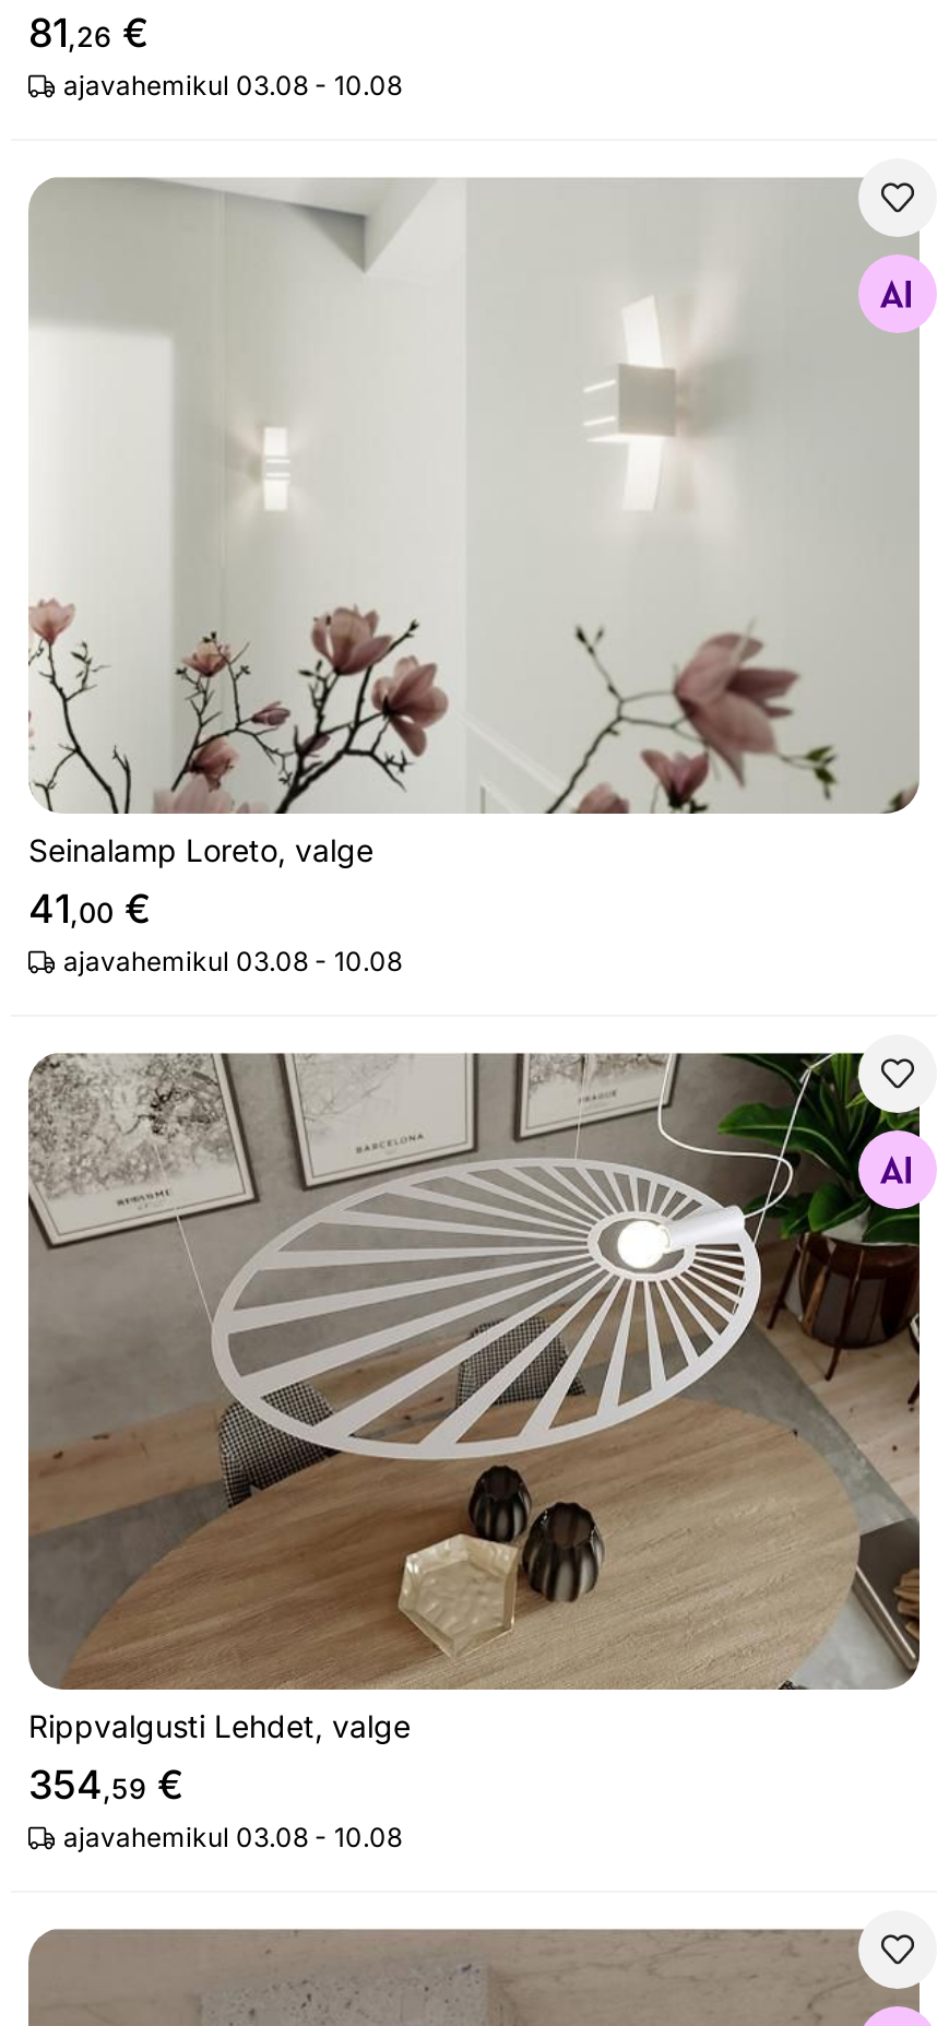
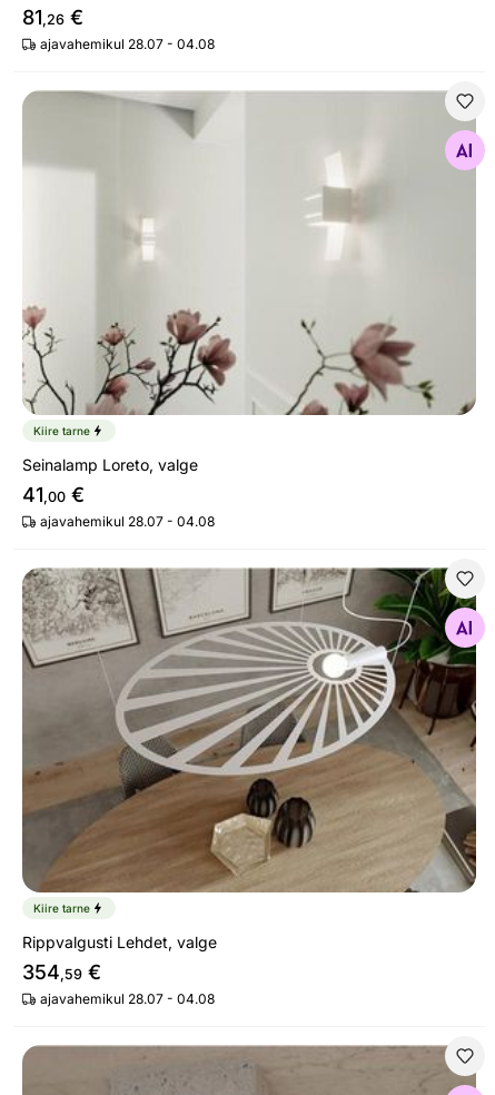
- ajavahemikul 03.08 - 10.08
+ ajavahemikul 28.07 - 04.08

+ Kiire tarne

- ajavahemikul 03.08 - 10.08
+ ajavahemikul 28.07 - 04.08

+ Kiire tarne

- ajavahemikul 03.08 - 10.08
+ ajavahemikul 28.07 - 04.08
